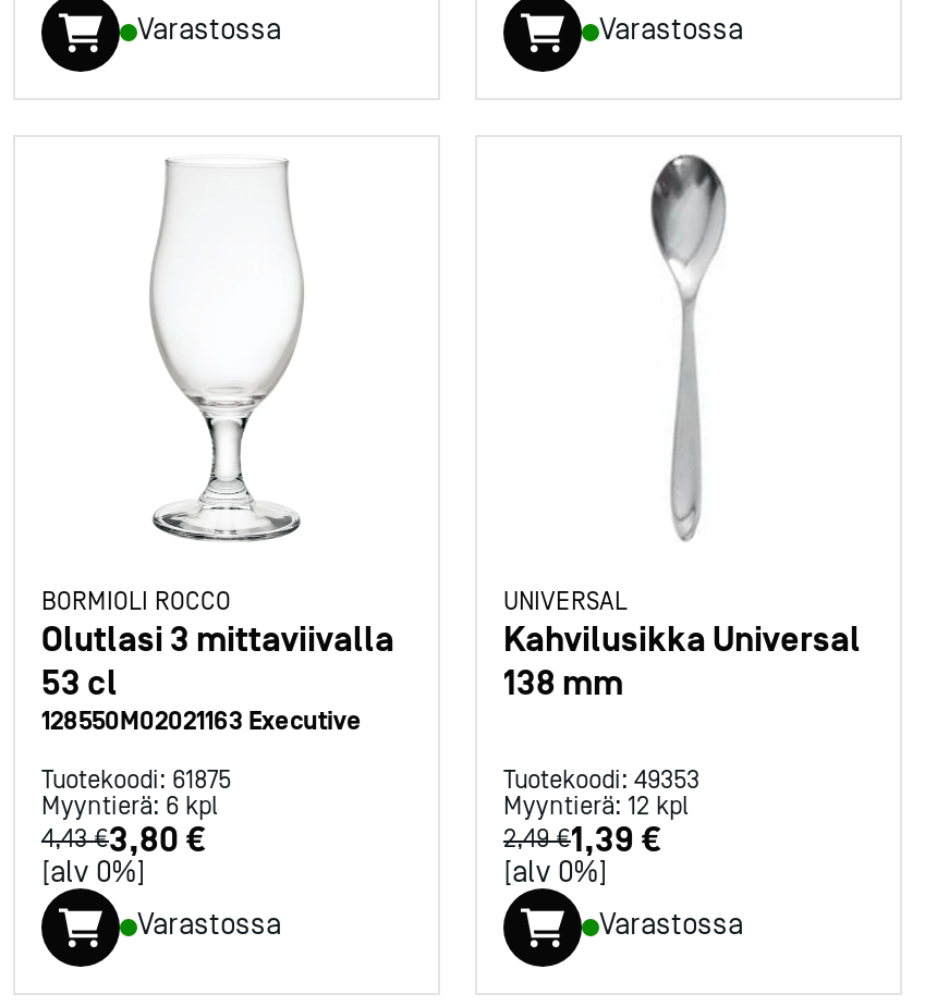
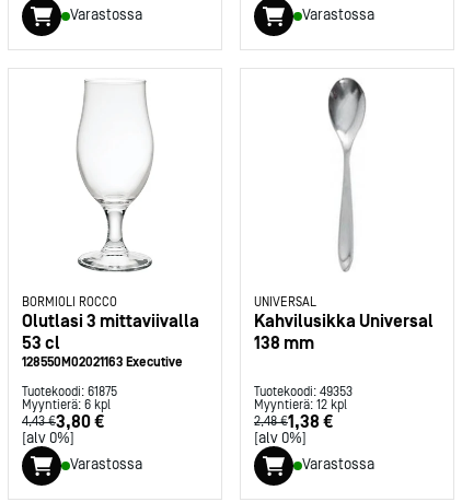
- 2,49 €1,39 €
+ 2,48 €1,38 €
